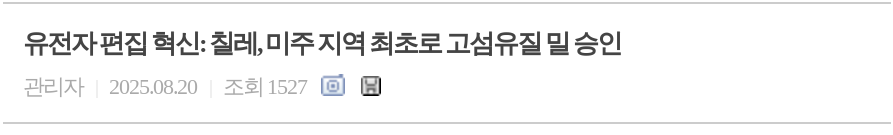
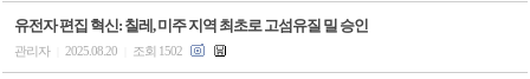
- 관리자 2025.08.20 조회 1527
+ 관리자 2025.08.20 조회 1502
